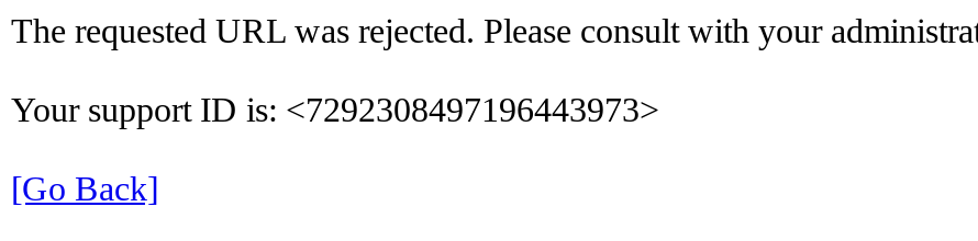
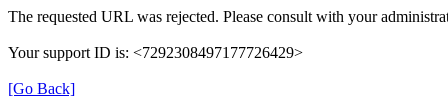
- Your support ID is: <7292308497196443973>
+ Your support ID is: <7292308497177726429>
